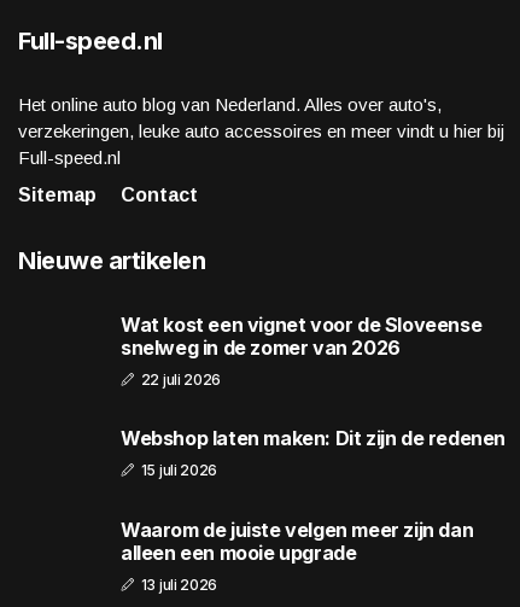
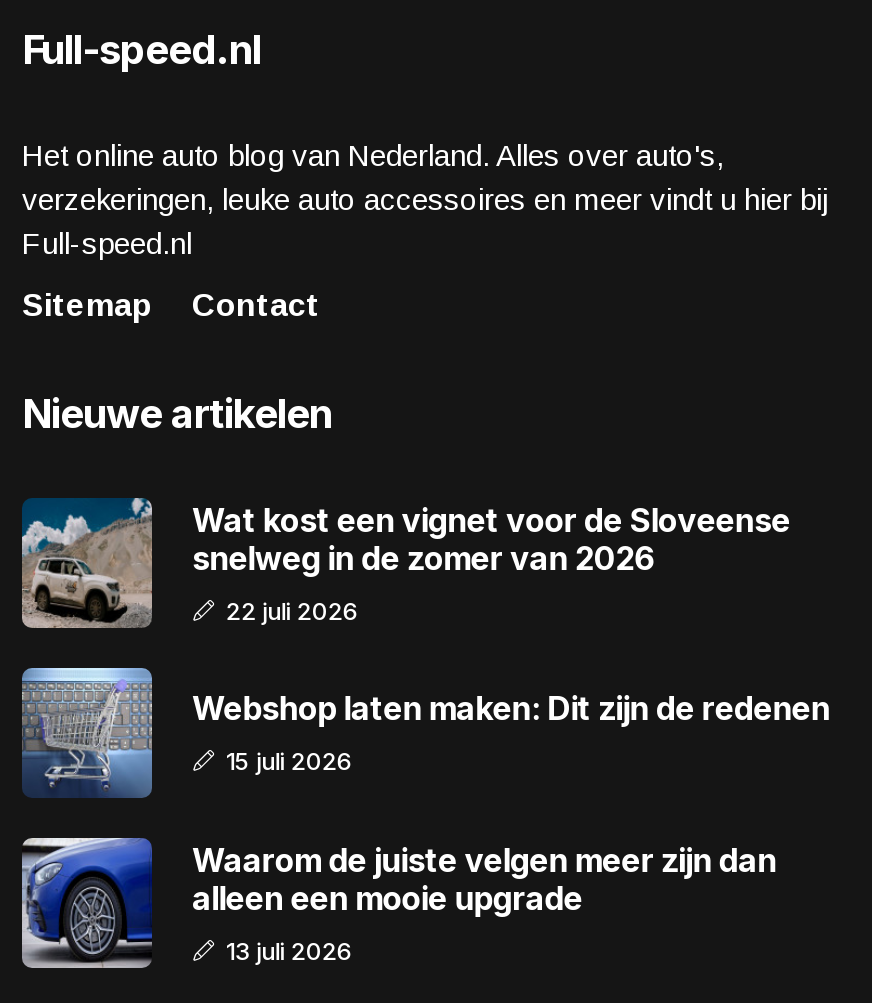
+ [image]

+ [image]

+ [image]
